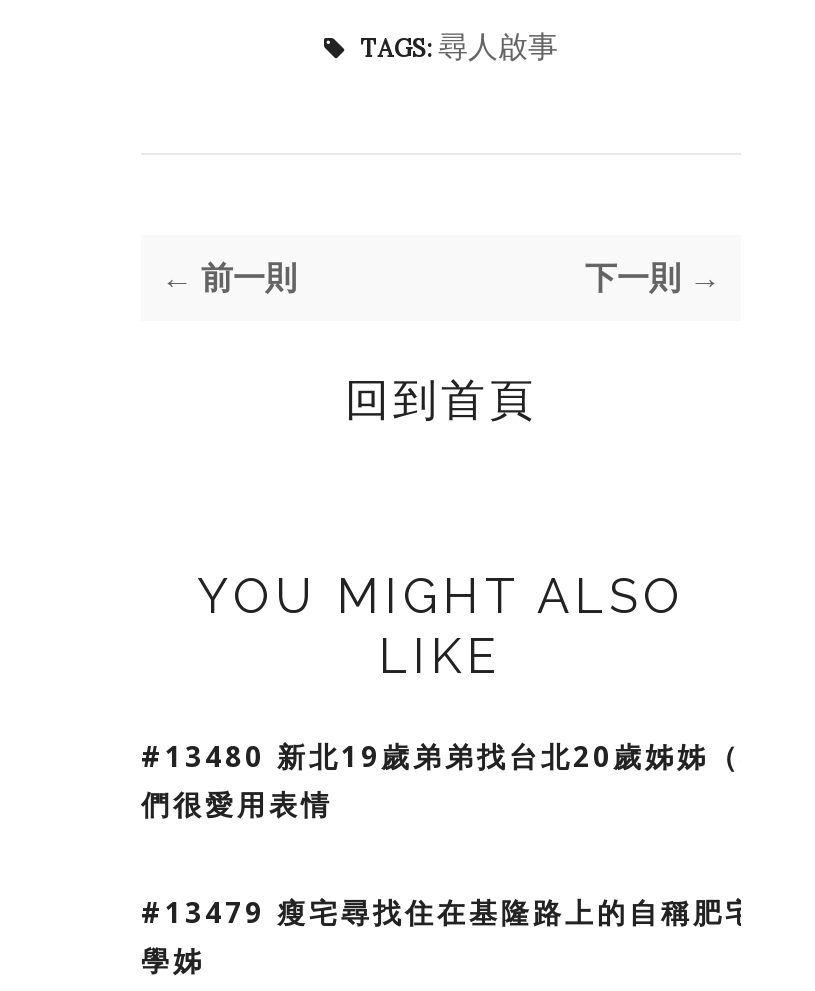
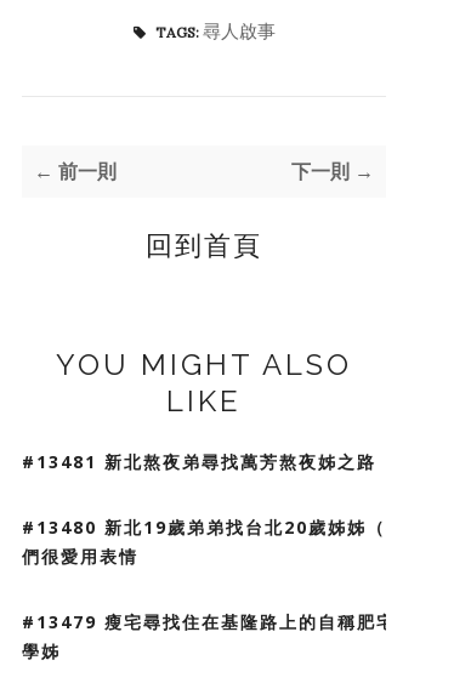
+ #13481 新北熬夜弟尋找萬芳熬夜姊之路
